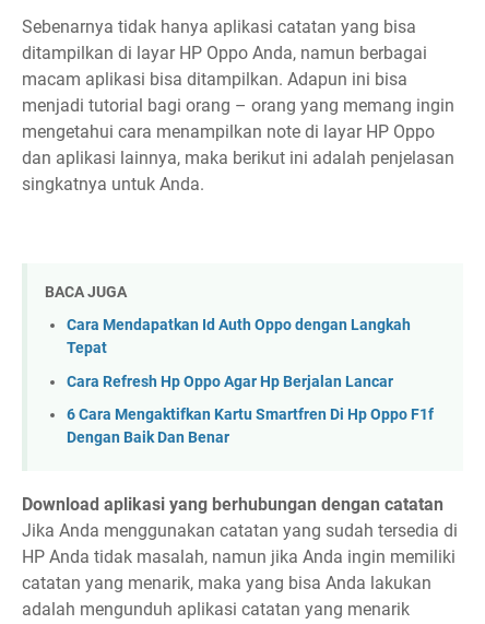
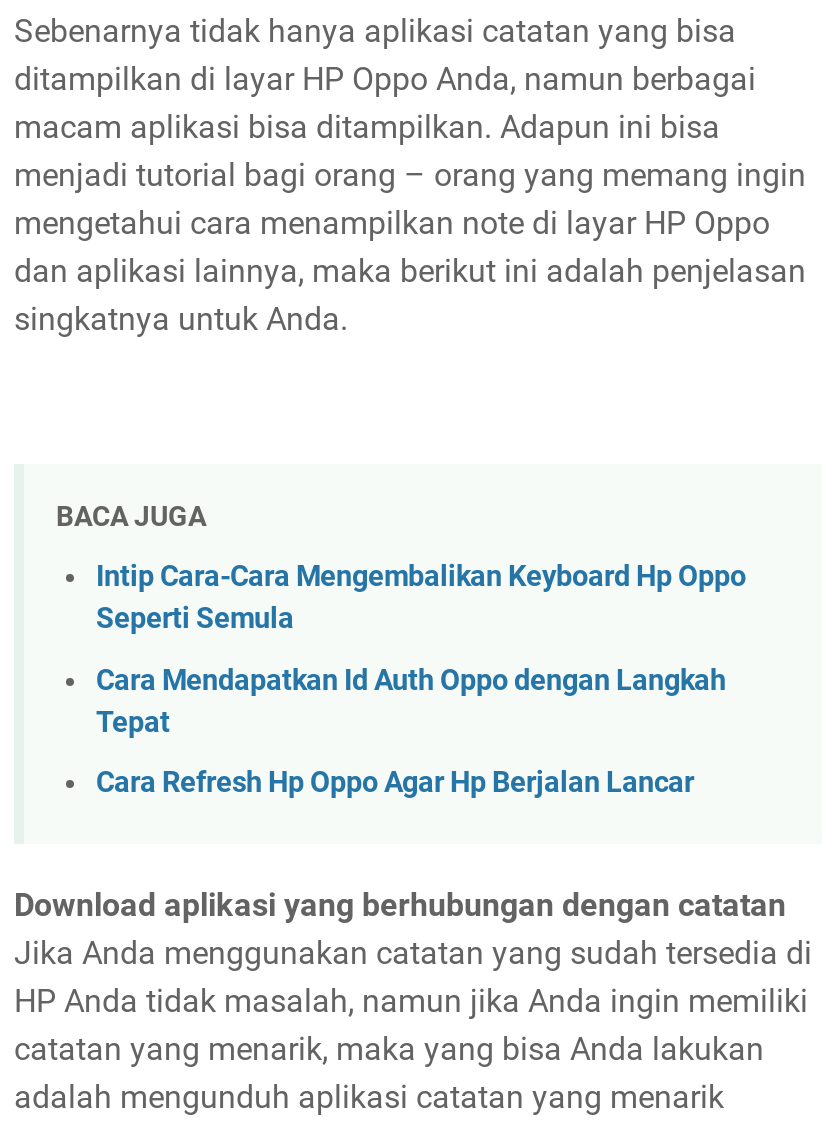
+ Intip Cara-Cara Mengembalikan Keyboard Hp Oppo
+ Seperti Semula

moved down: Cara Mendapatkan Id Auth Oppo dengan Langkah | Tepat | Cara Refresh Hp Oppo Agar Hp Berjalan Lancar

- 6 Cara Mengaktifkan Kartu Smartfren Di Hp Oppo F1f
- Dengan Baik Dan Benar
